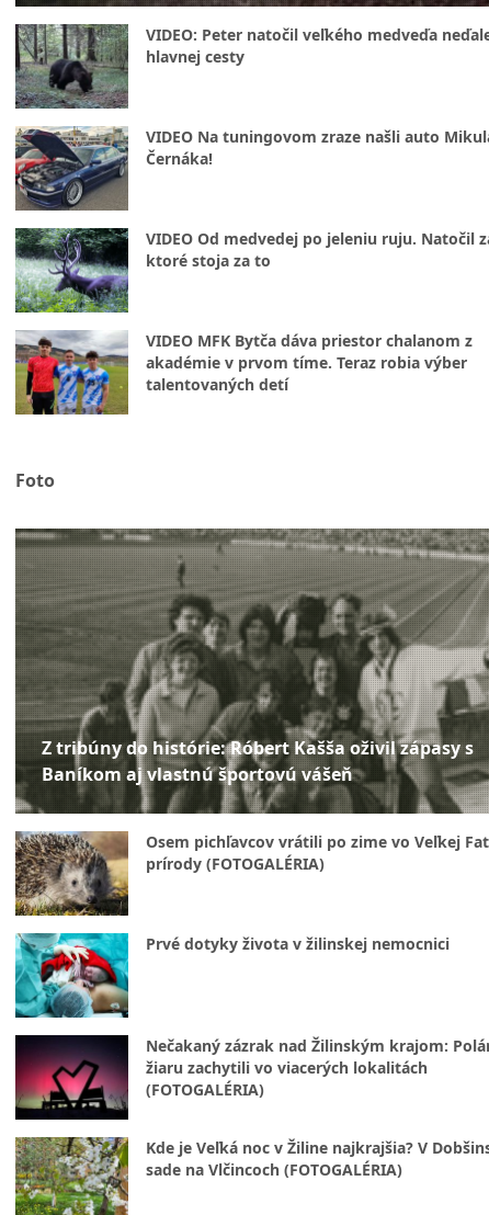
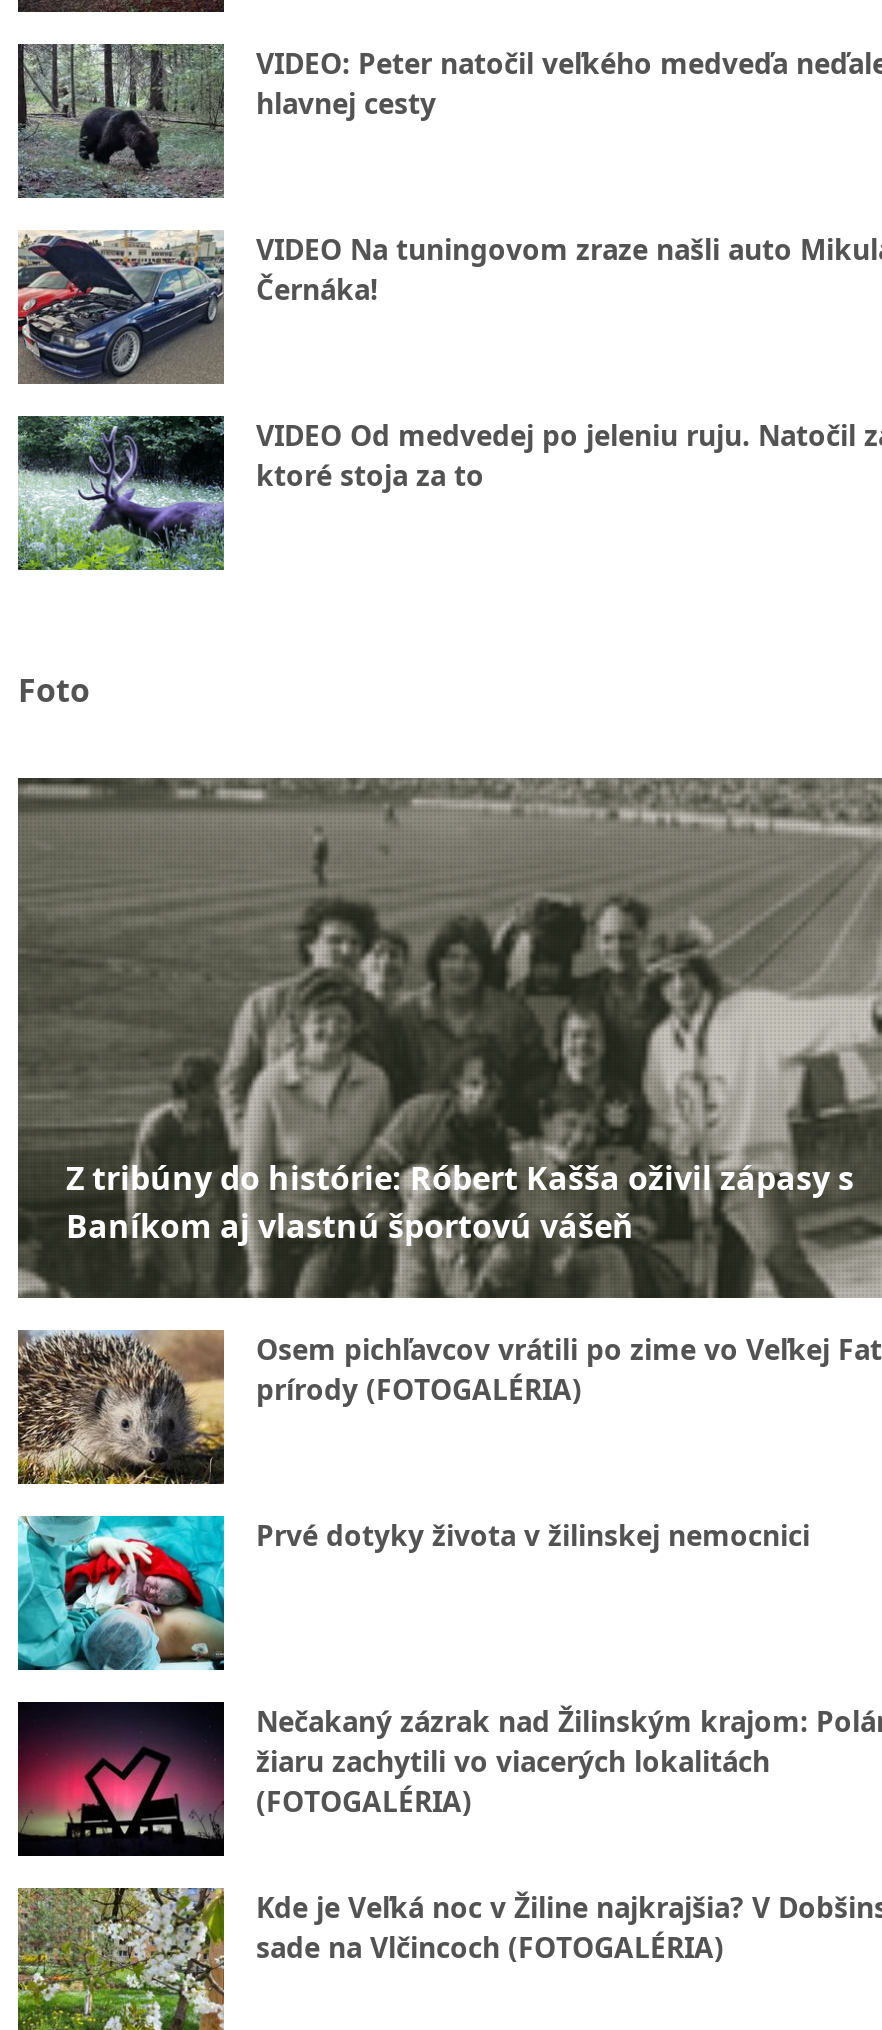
- [image]
- VIDEO MFK Bytča dáva priestor chalanom z
- akadémie v prvom tíme. Teraz robia výber
- talentovaných detí
